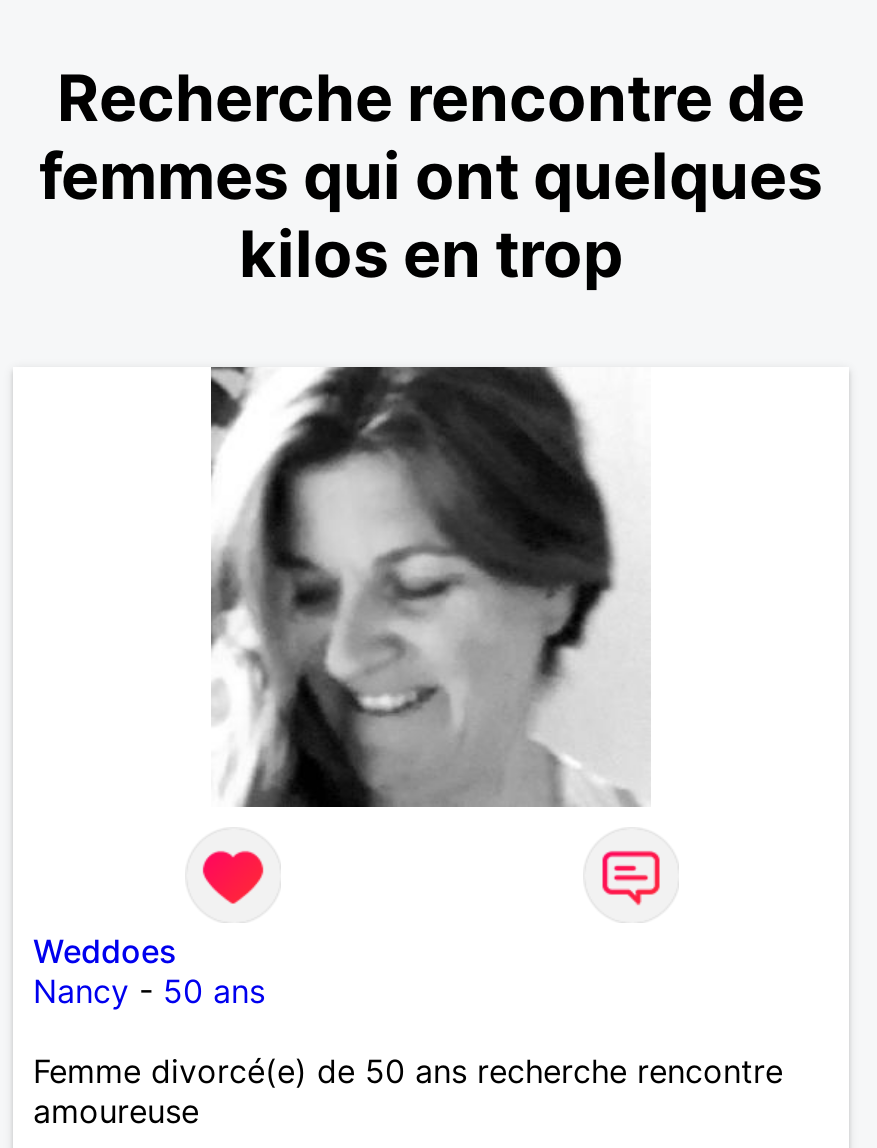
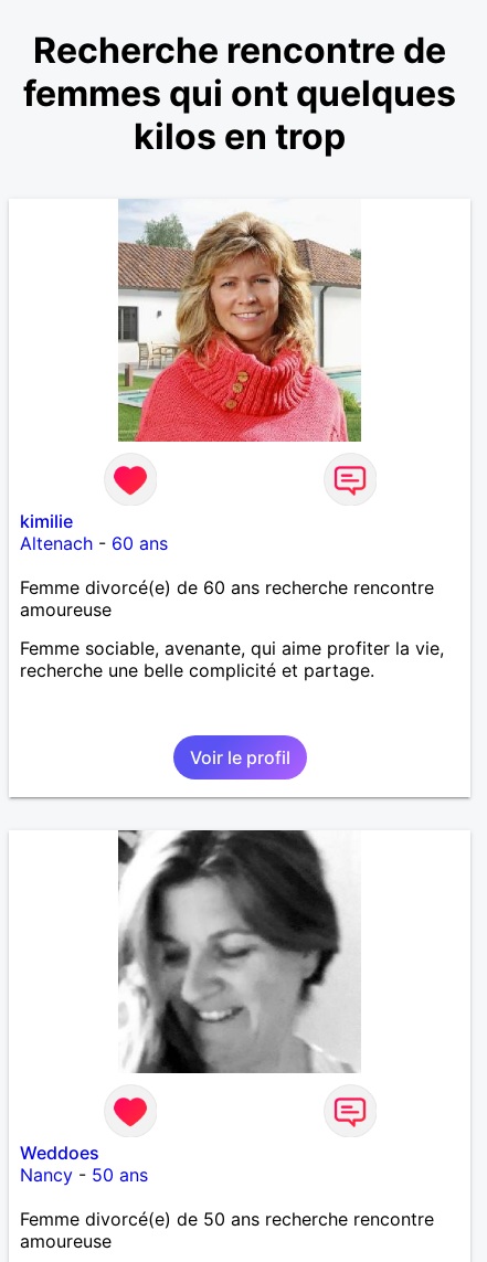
+ kimilie
+ Altenach - 60 ans
+ Femme divorcé(e) de 60 ans recherche rencontre
+ amoureuse
+ Femme sociable, avenante, qui aime profiter la vie,
+ recherche une belle complicité et partage.

+ [image]

+ Voir le profil
